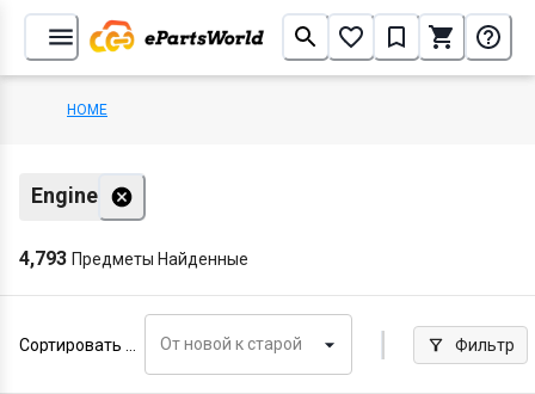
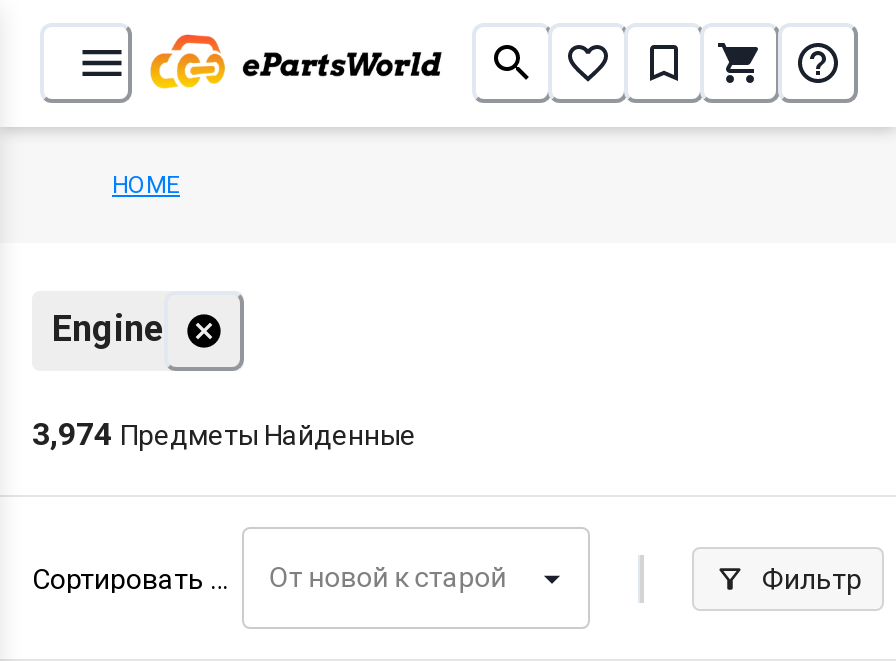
- 4,793 Предметы Найденные
+ 3,974 Предметы Найденные
